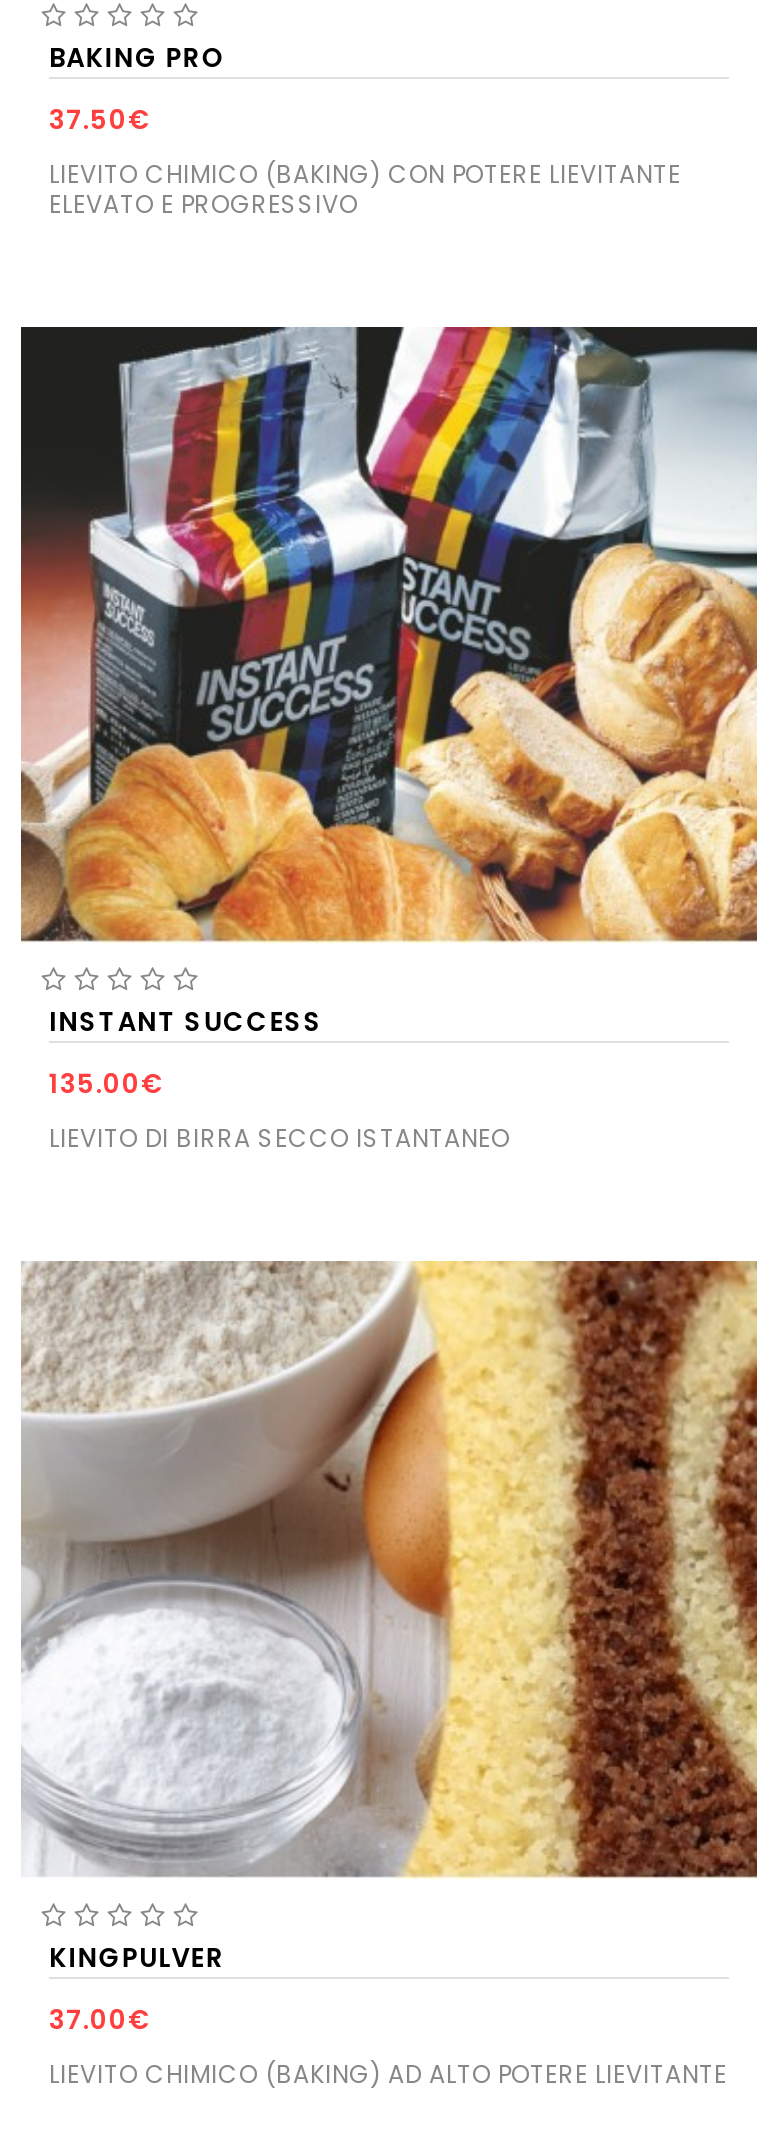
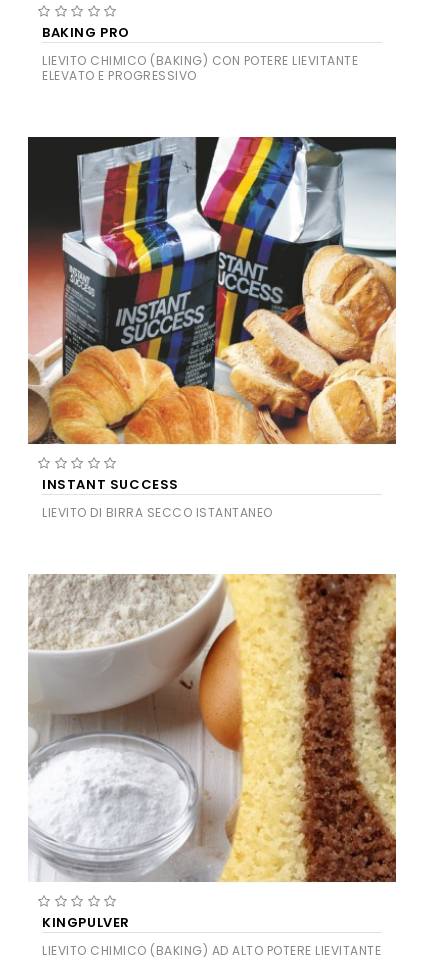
- 37.50€

- 135.00€

- 37.00€
